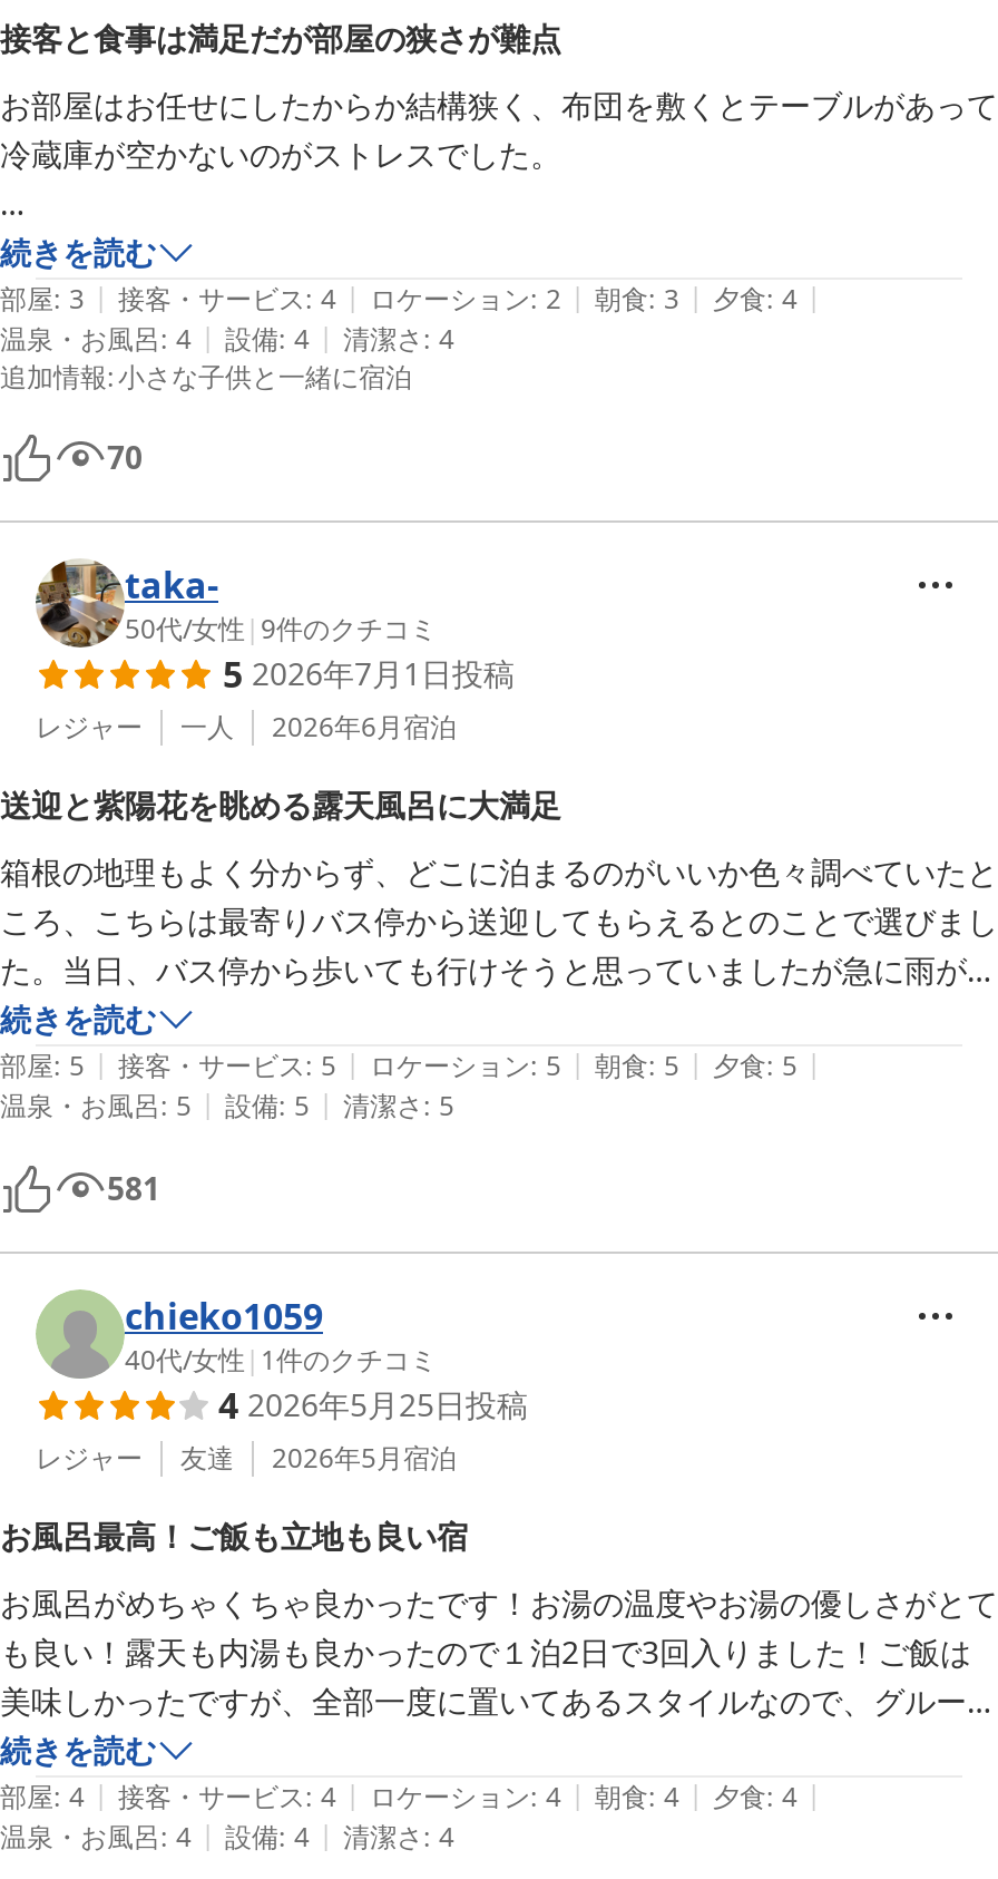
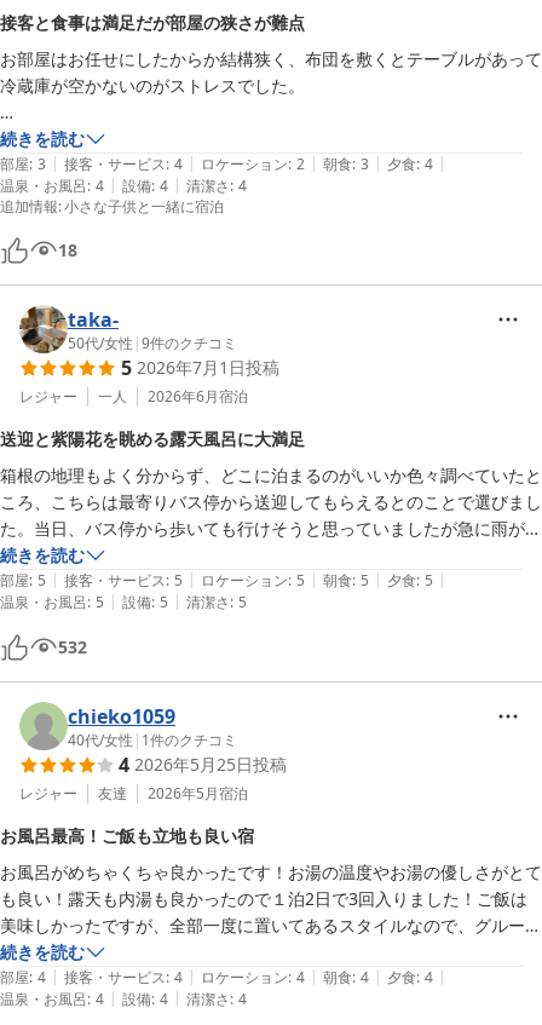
- 70
+ 18

- 581
+ 532
